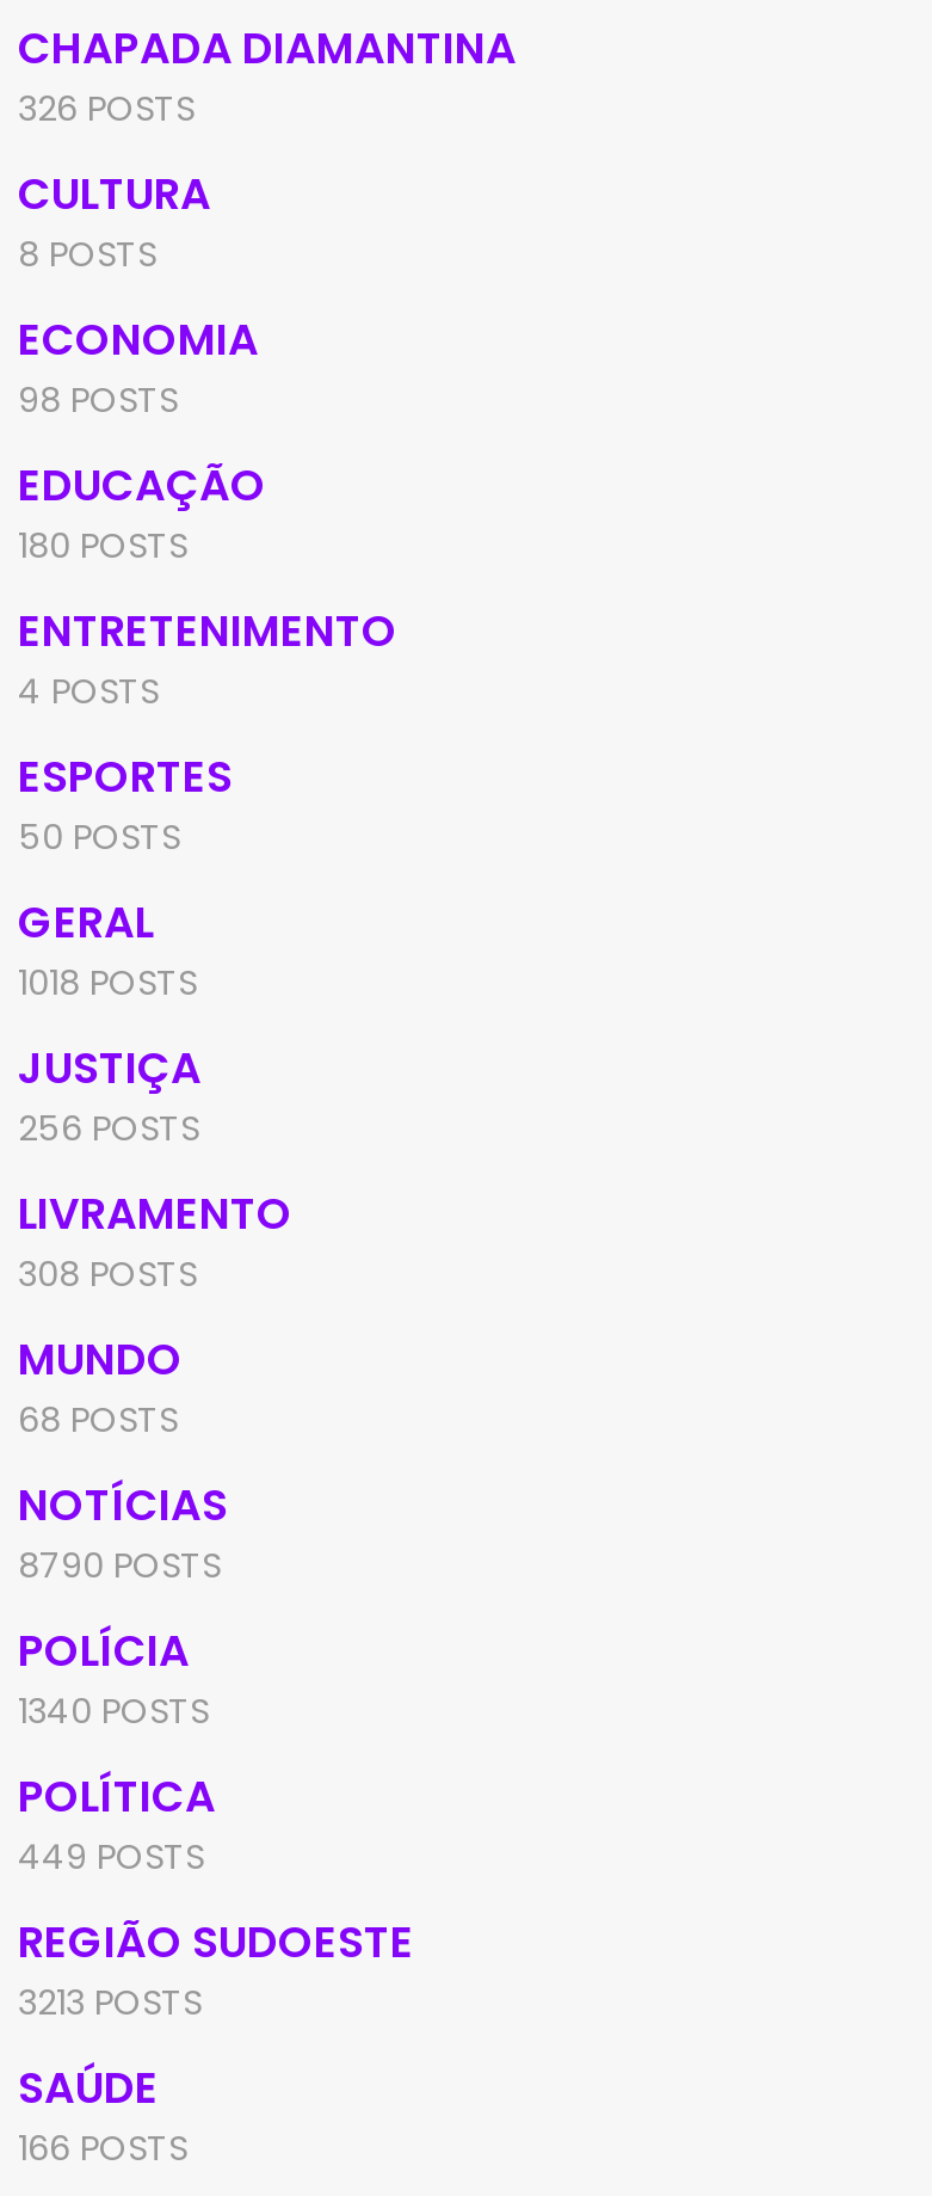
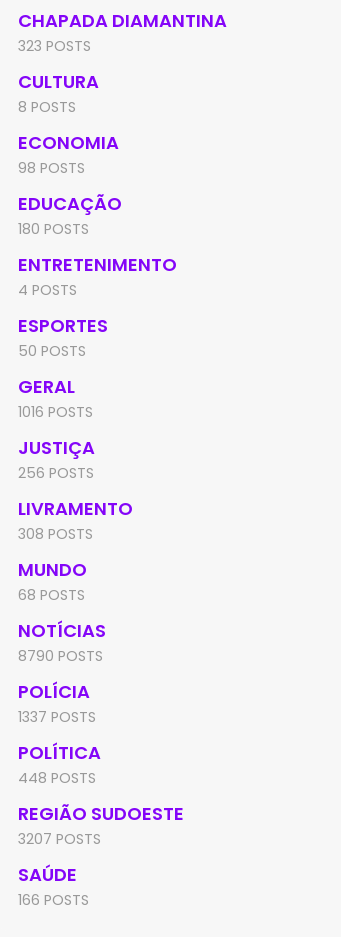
- 326 POSTS
+ 323 POSTS

- 1018 POSTS
+ 1016 POSTS

- 1340 POSTS
+ 1337 POSTS

- 449 POSTS
+ 448 POSTS

- 3213 POSTS
+ 3207 POSTS
